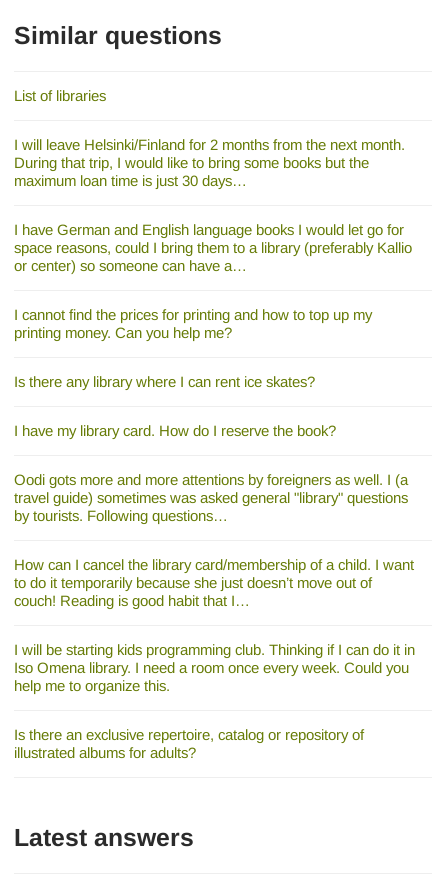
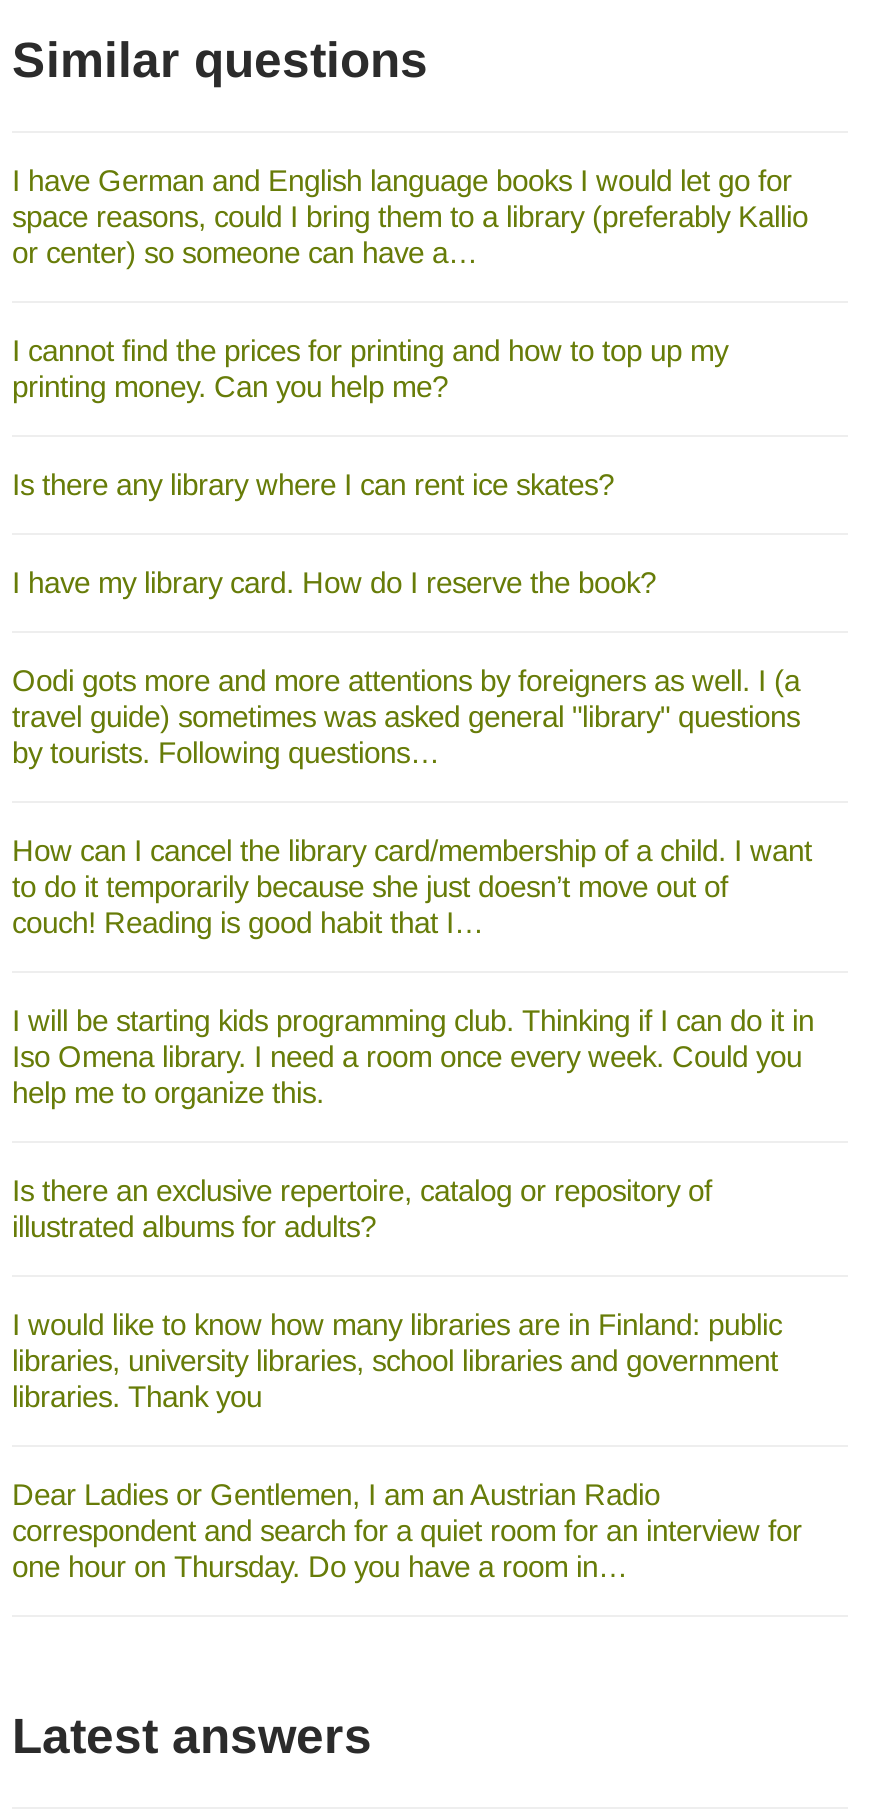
- List of libraries
- I will leave Helsinki/Finland for 2 months from the next month.
- During that trip, I would like to bring some books but the
- maximum loan time is just 30 days…

moved up: I have German and English language books I would let go for | space reasons, could I bring them to a library (preferably Kallio | or center) so someone can have a… | ... | Is there an exclusive repertoire, catalog or repository of | illustrated albums for adults?

+ I would like to know how many libraries are in Finland: public
+ libraries, university libraries, school libraries and government
+ libraries. Thank you
+ Dear Ladies or Gentlemen, I am an Austrian Radio
+ correspondent and search for a quiet room for an interview for
+ one hour on Thursday. Do you have a room in…
